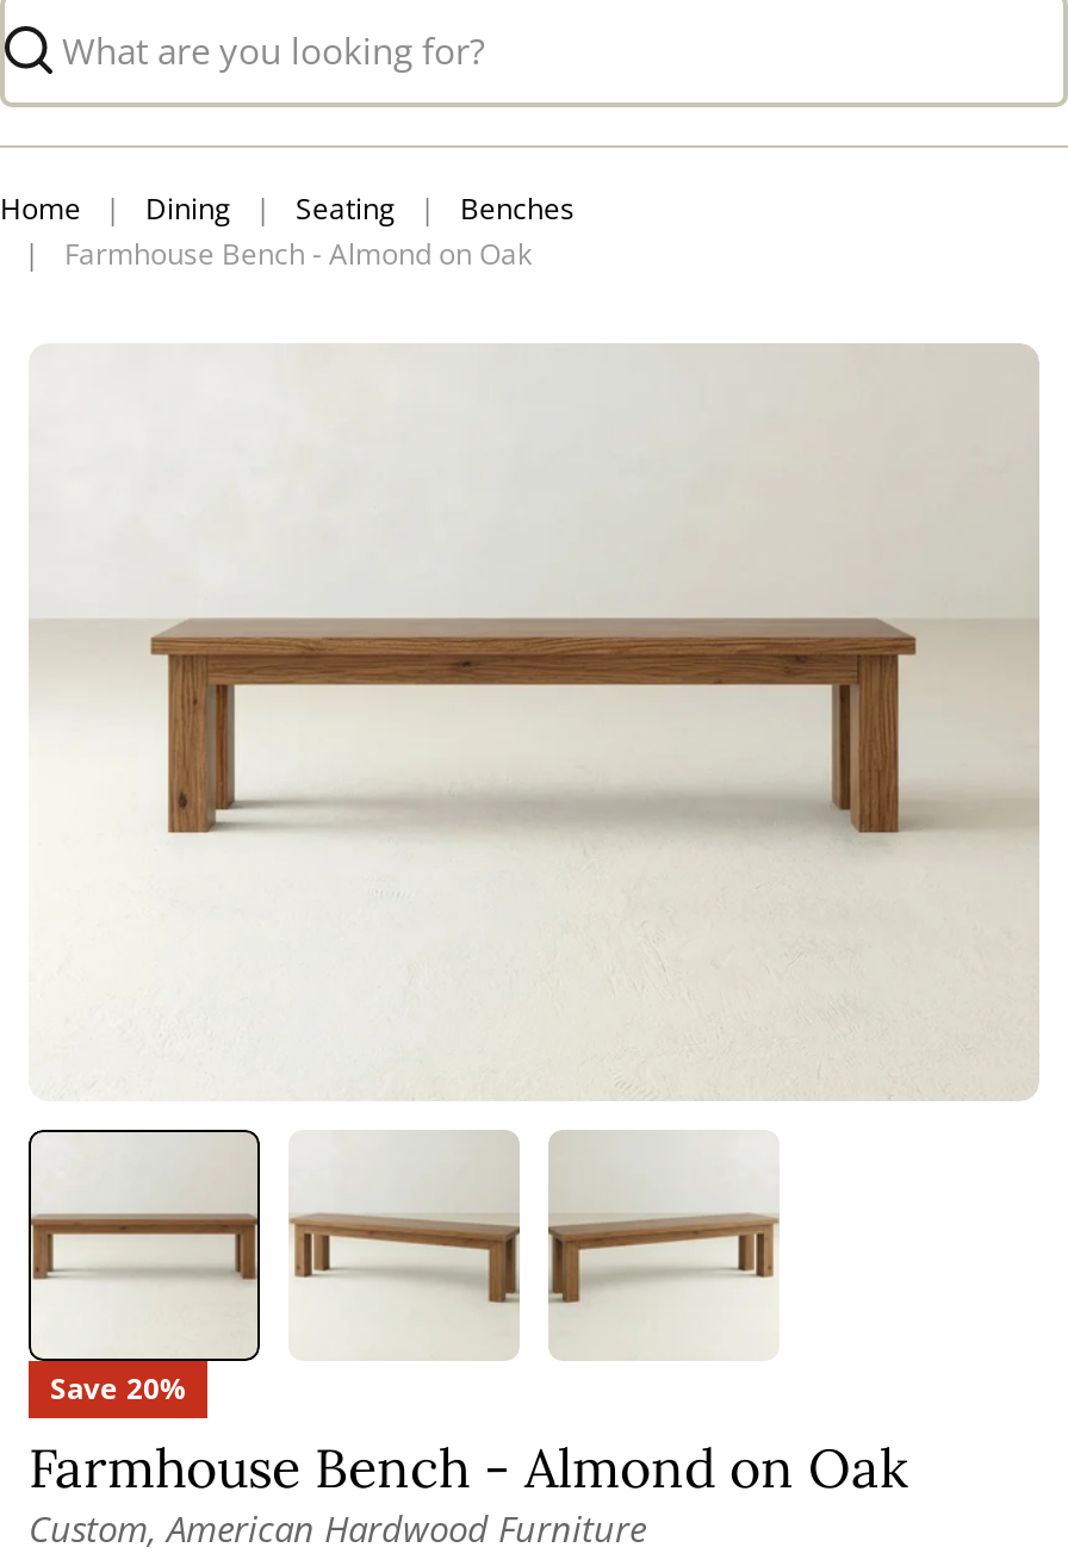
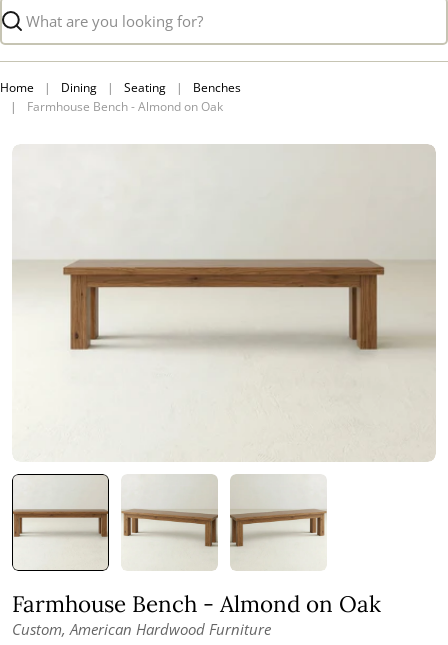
- Save 20%
